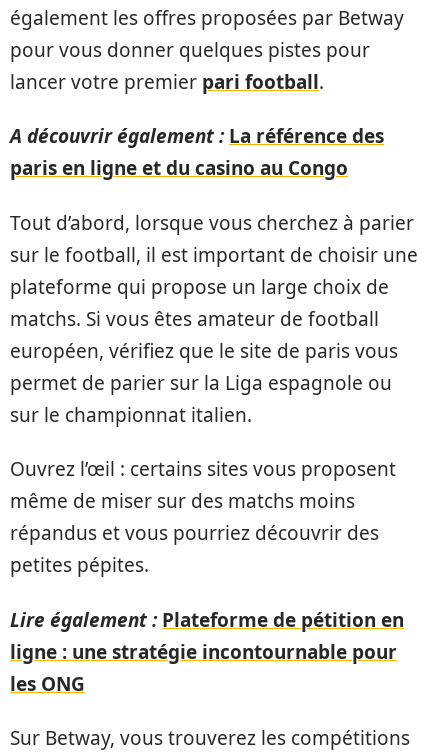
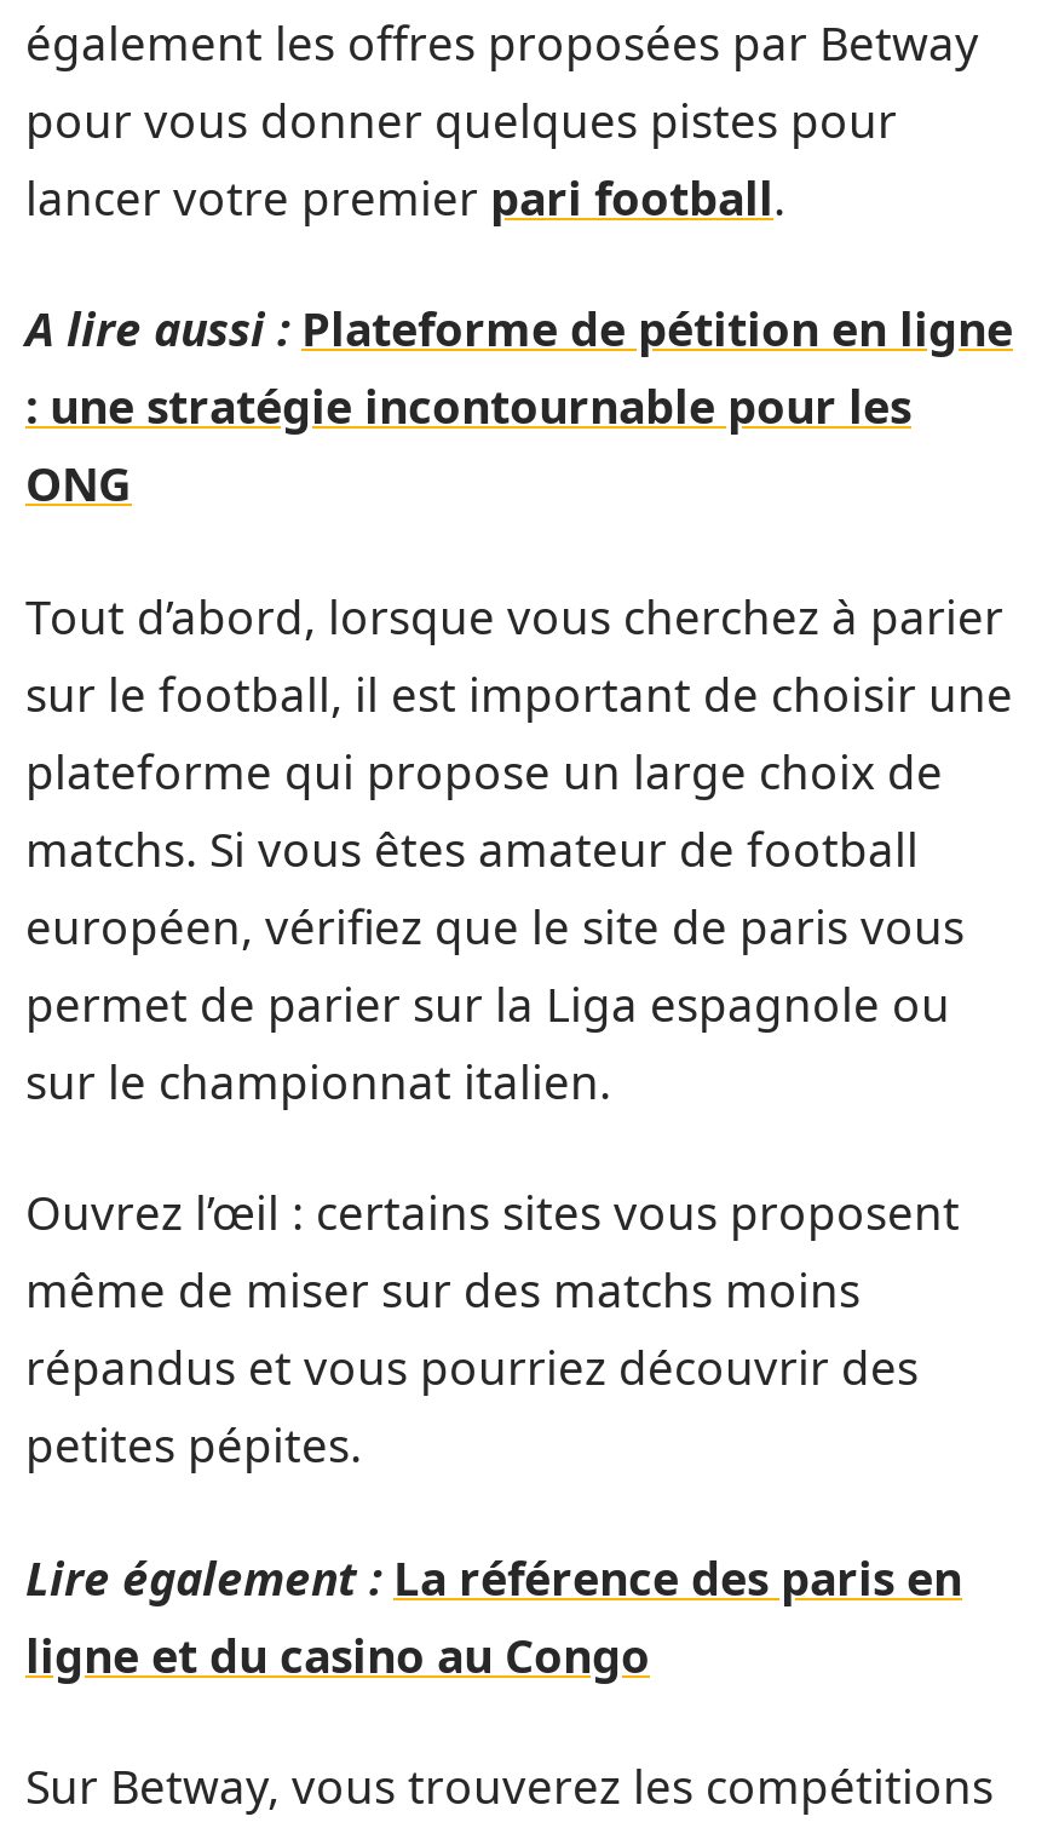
- A découvrir également : La référence des
- paris en ligne et du casino au Congo
+ A lire aussi : Plateforme de pétition en ligne
+ : une stratégie incontournable pour les
+ ONG

moved down: Tout d’abord, lorsque vous cherchez à parier | sur le football, il est important de choisir une | plateforme qui propose un large choix de | ... | répandus et vous pourriez découvrir des | petites pépites.

- Lire également : Plateforme de pétition en
- ligne : une stratégie incontournable pour
- les ONG
+ Lire également : La référence des paris en
+ ligne et du casino au Congo
